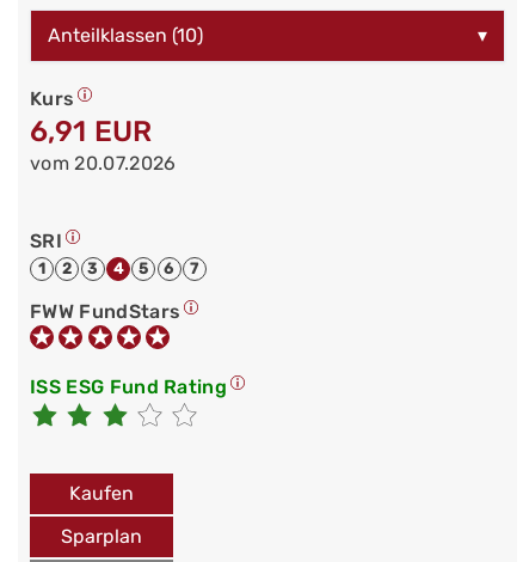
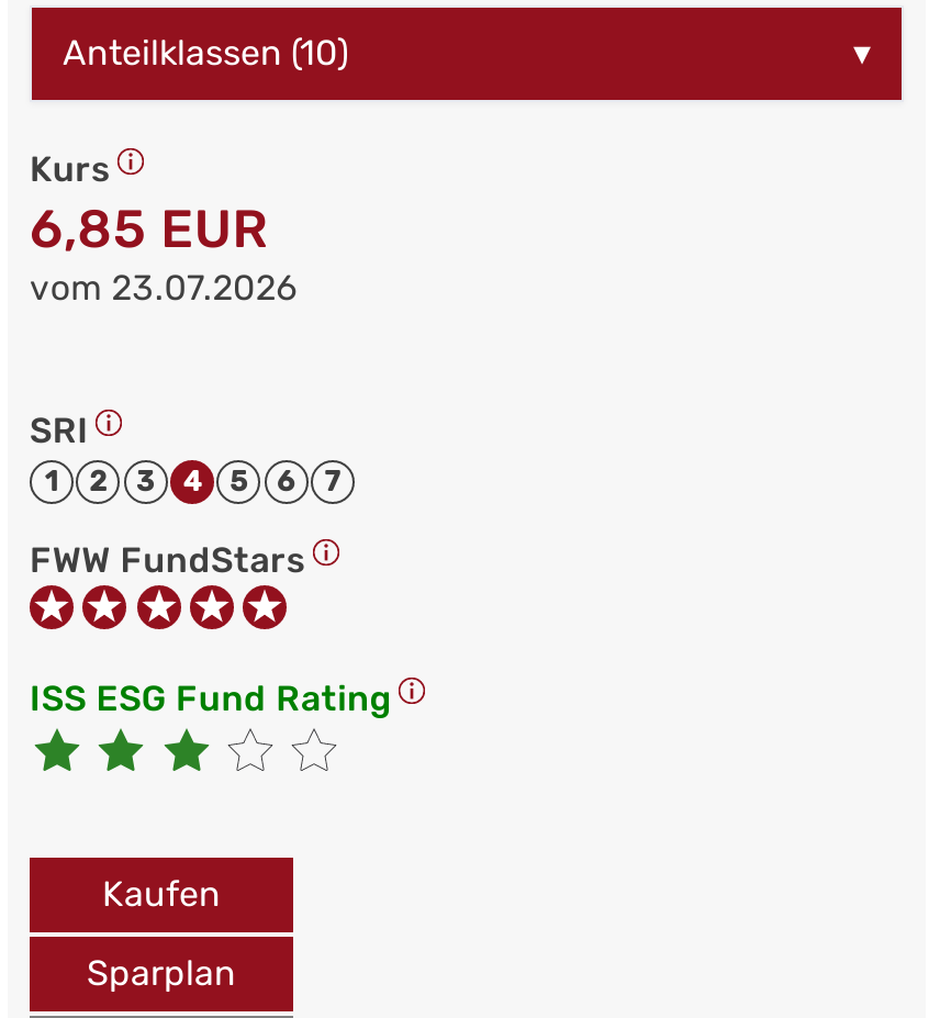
- 6,91 EUR
+ 6,85 EUR

- vom 20.07.2026
+ vom 23.07.2026
